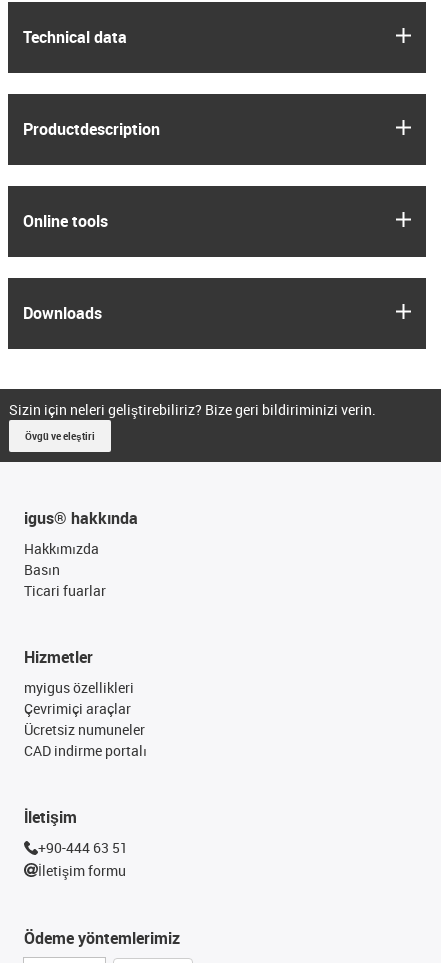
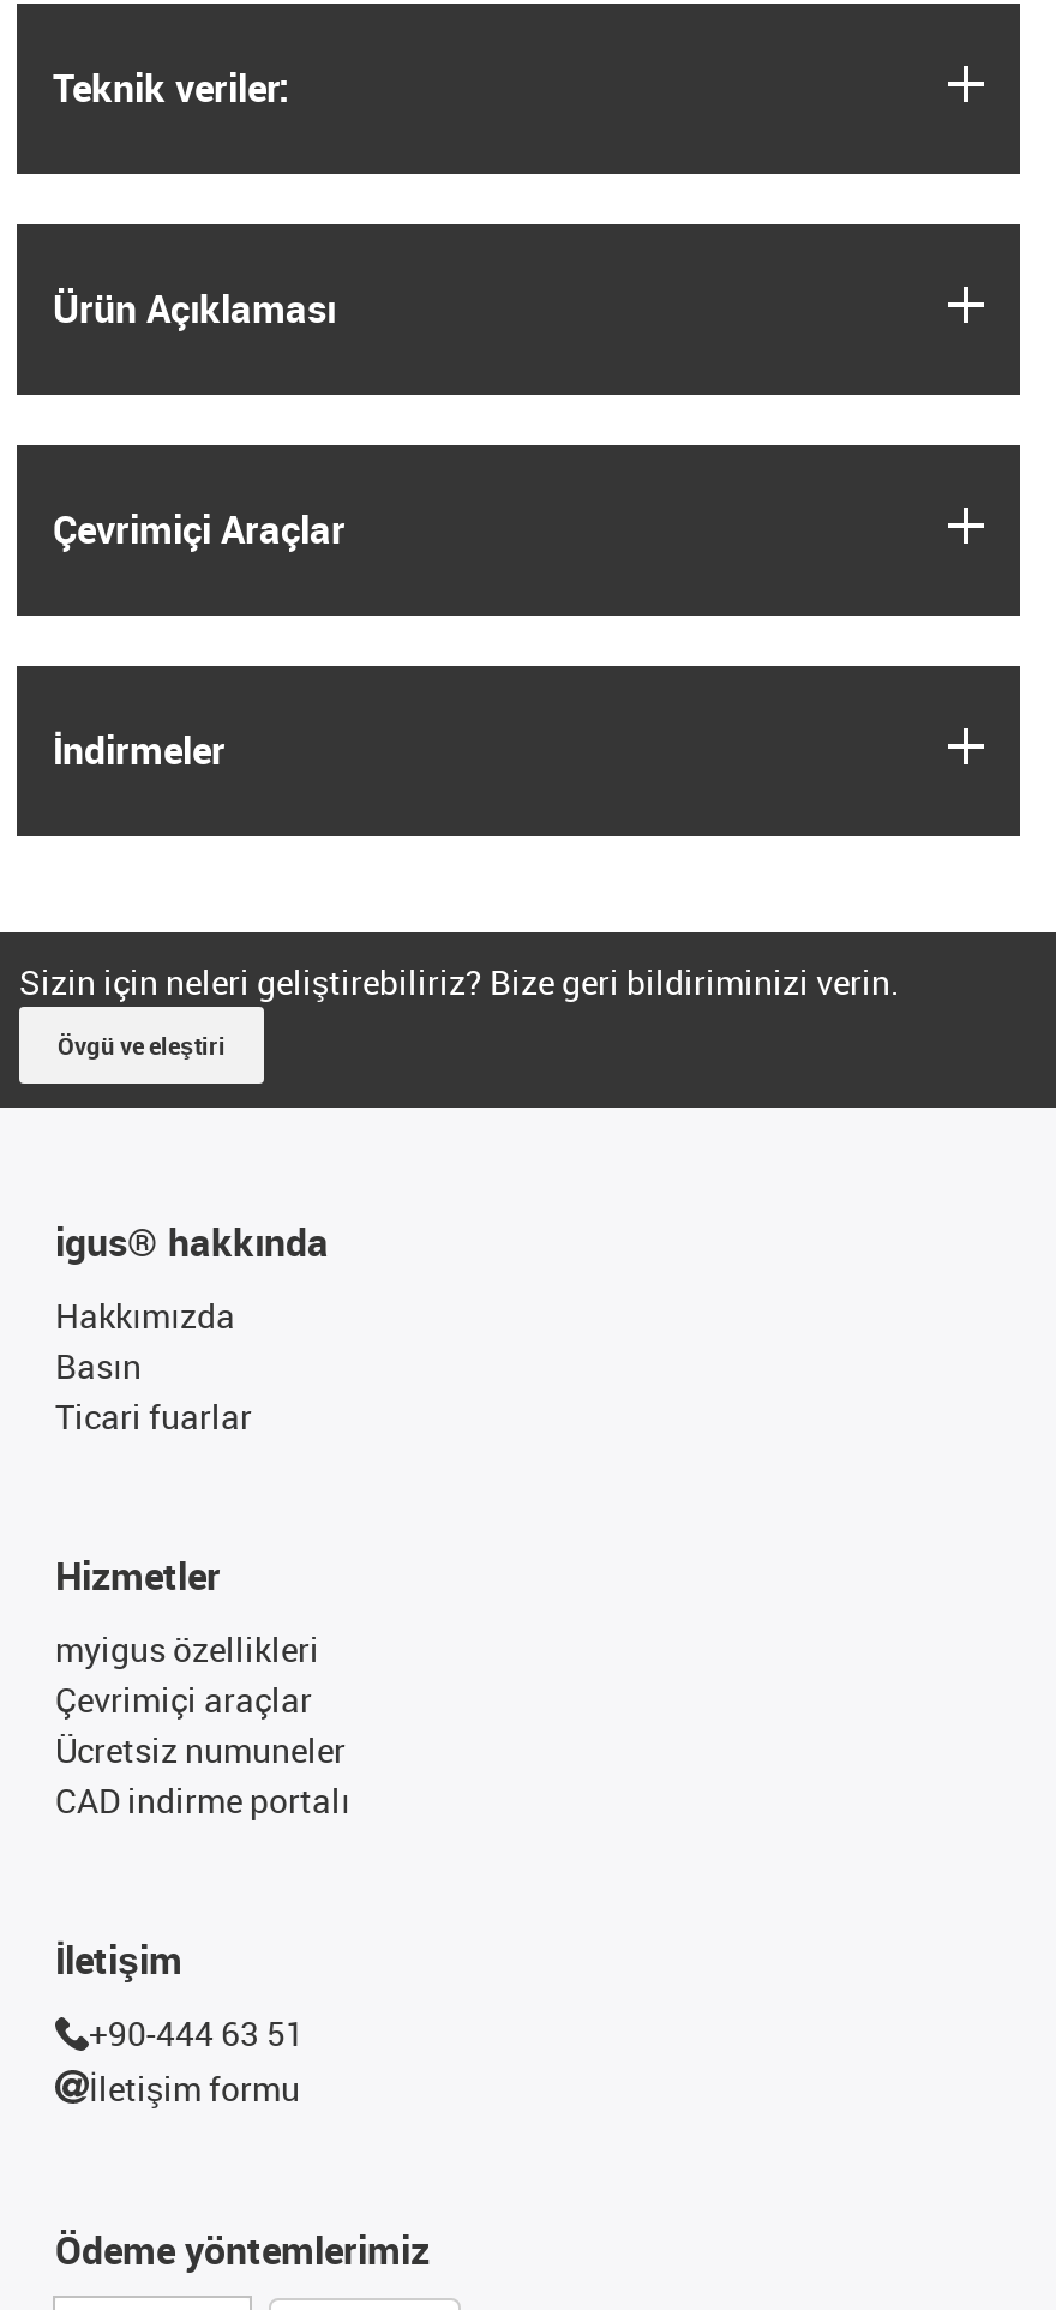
- Technical data
+ Teknik veriler:

- Productdescription
+ Ürün Açıklaması

- Online tools
+ Çevrimiçi Araçlar

- Downloads
+ İndirmeler
